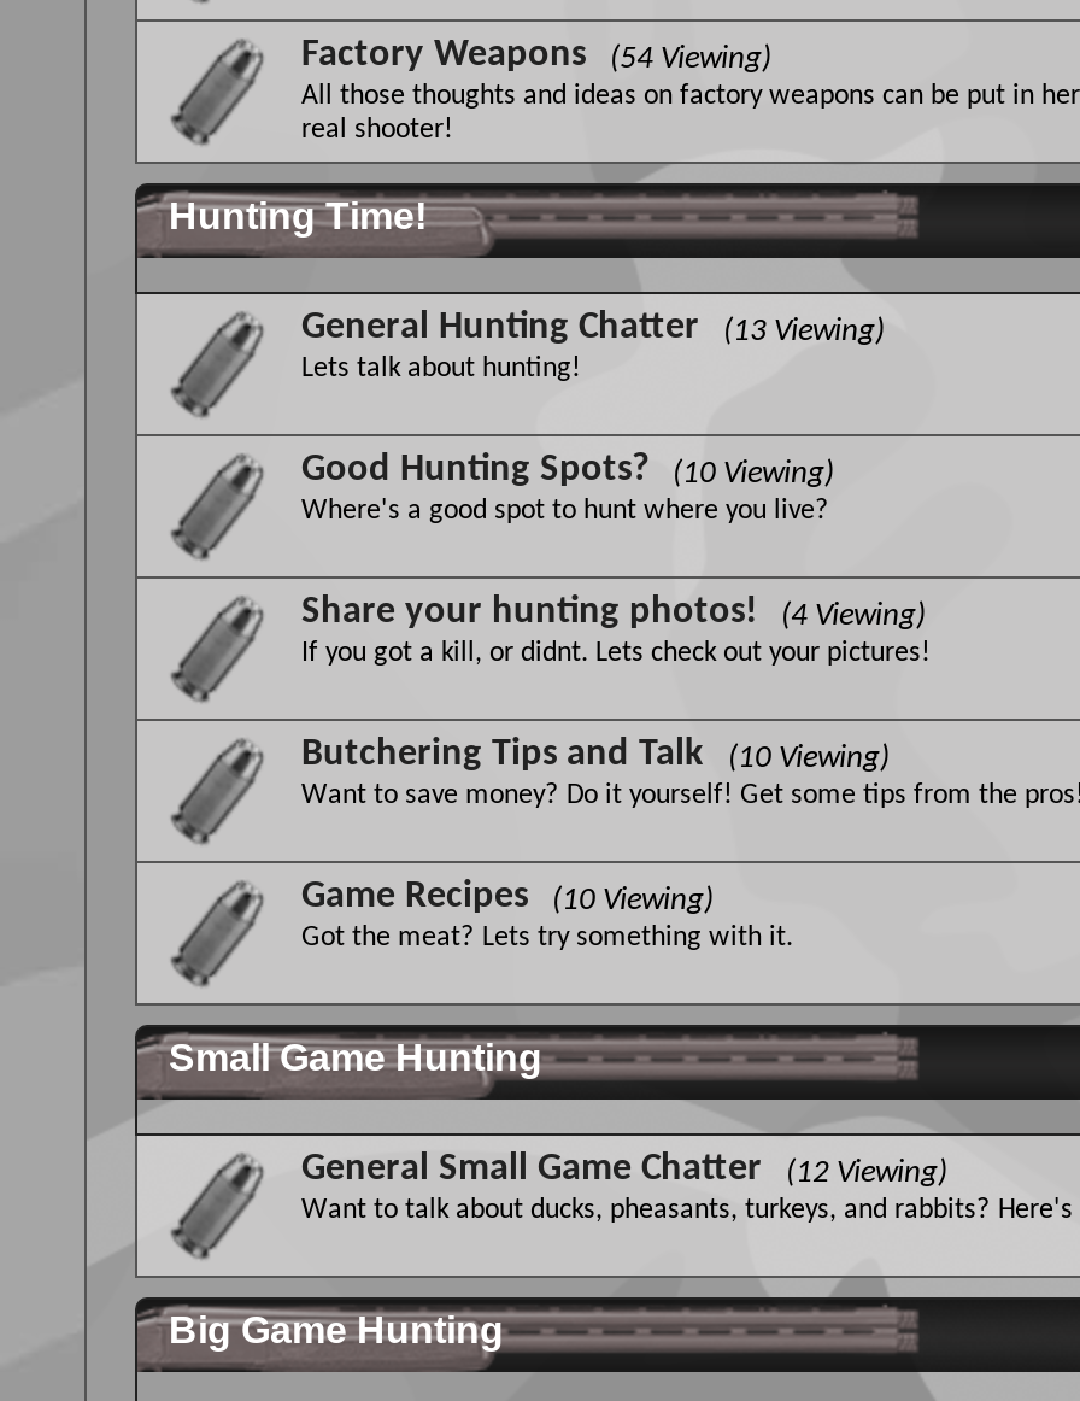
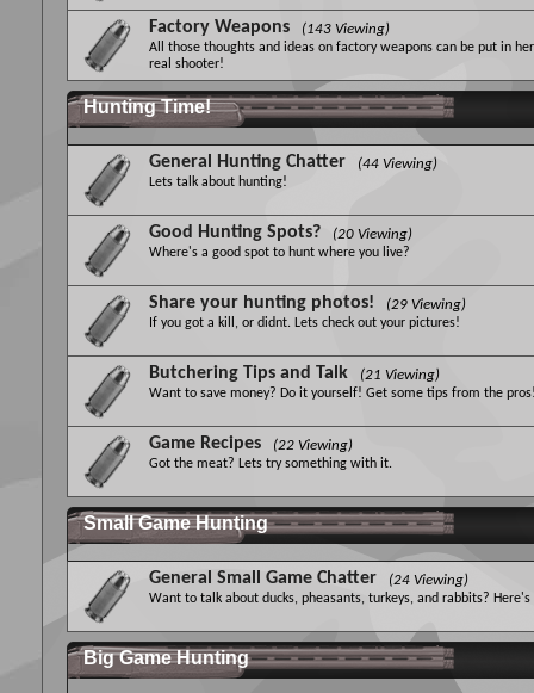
- Factory Weapons (54 Viewing)
+ Factory Weapons (143 Viewing)

- General Hunting Chatter (13 Viewing)
+ General Hunting Chatter (44 Viewing)

- Good Hunting Spots? (10 Viewing)
+ Good Hunting Spots? (20 Viewing)

- Share your hunting photos! (4 Viewing)
+ Share your hunting photos! (29 Viewing)

- Butchering Tips and Talk (10 Viewing)
+ Butchering Tips and Talk (21 Viewing)

- Game Recipes (10 Viewing)
+ Game Recipes (22 Viewing)

- General Small Game Chatter (12 Viewing)
+ General Small Game Chatter (24 Viewing)
